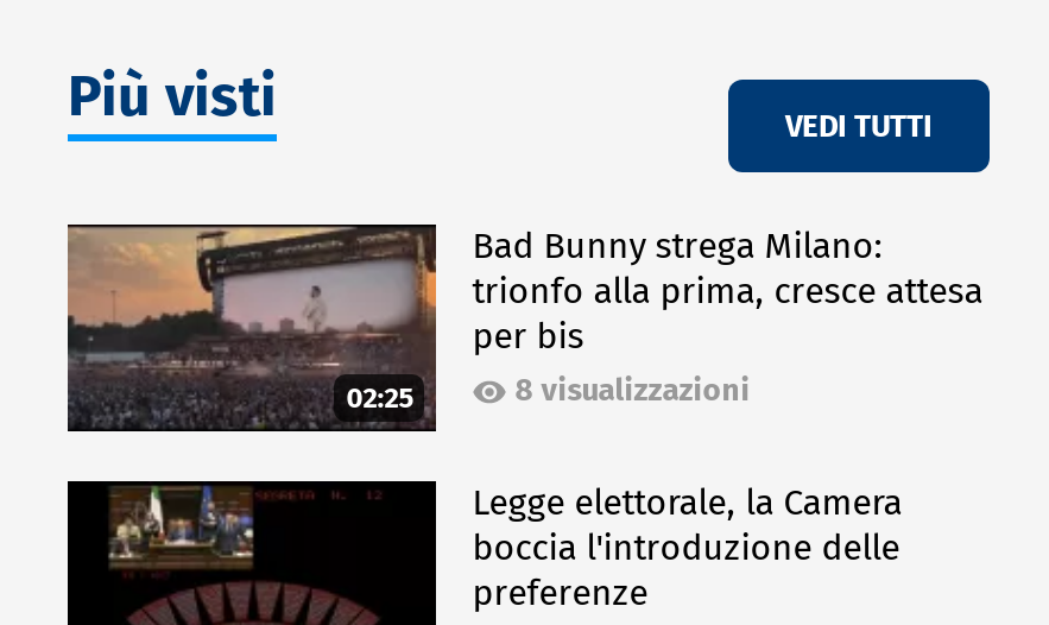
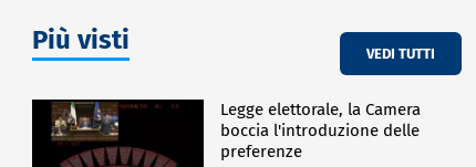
- [image]
- 02:25

- Bad Bunny strega Milano:
- trionfo alla prima, cresce attesa
- per bis
- 8 visualizzazioni
